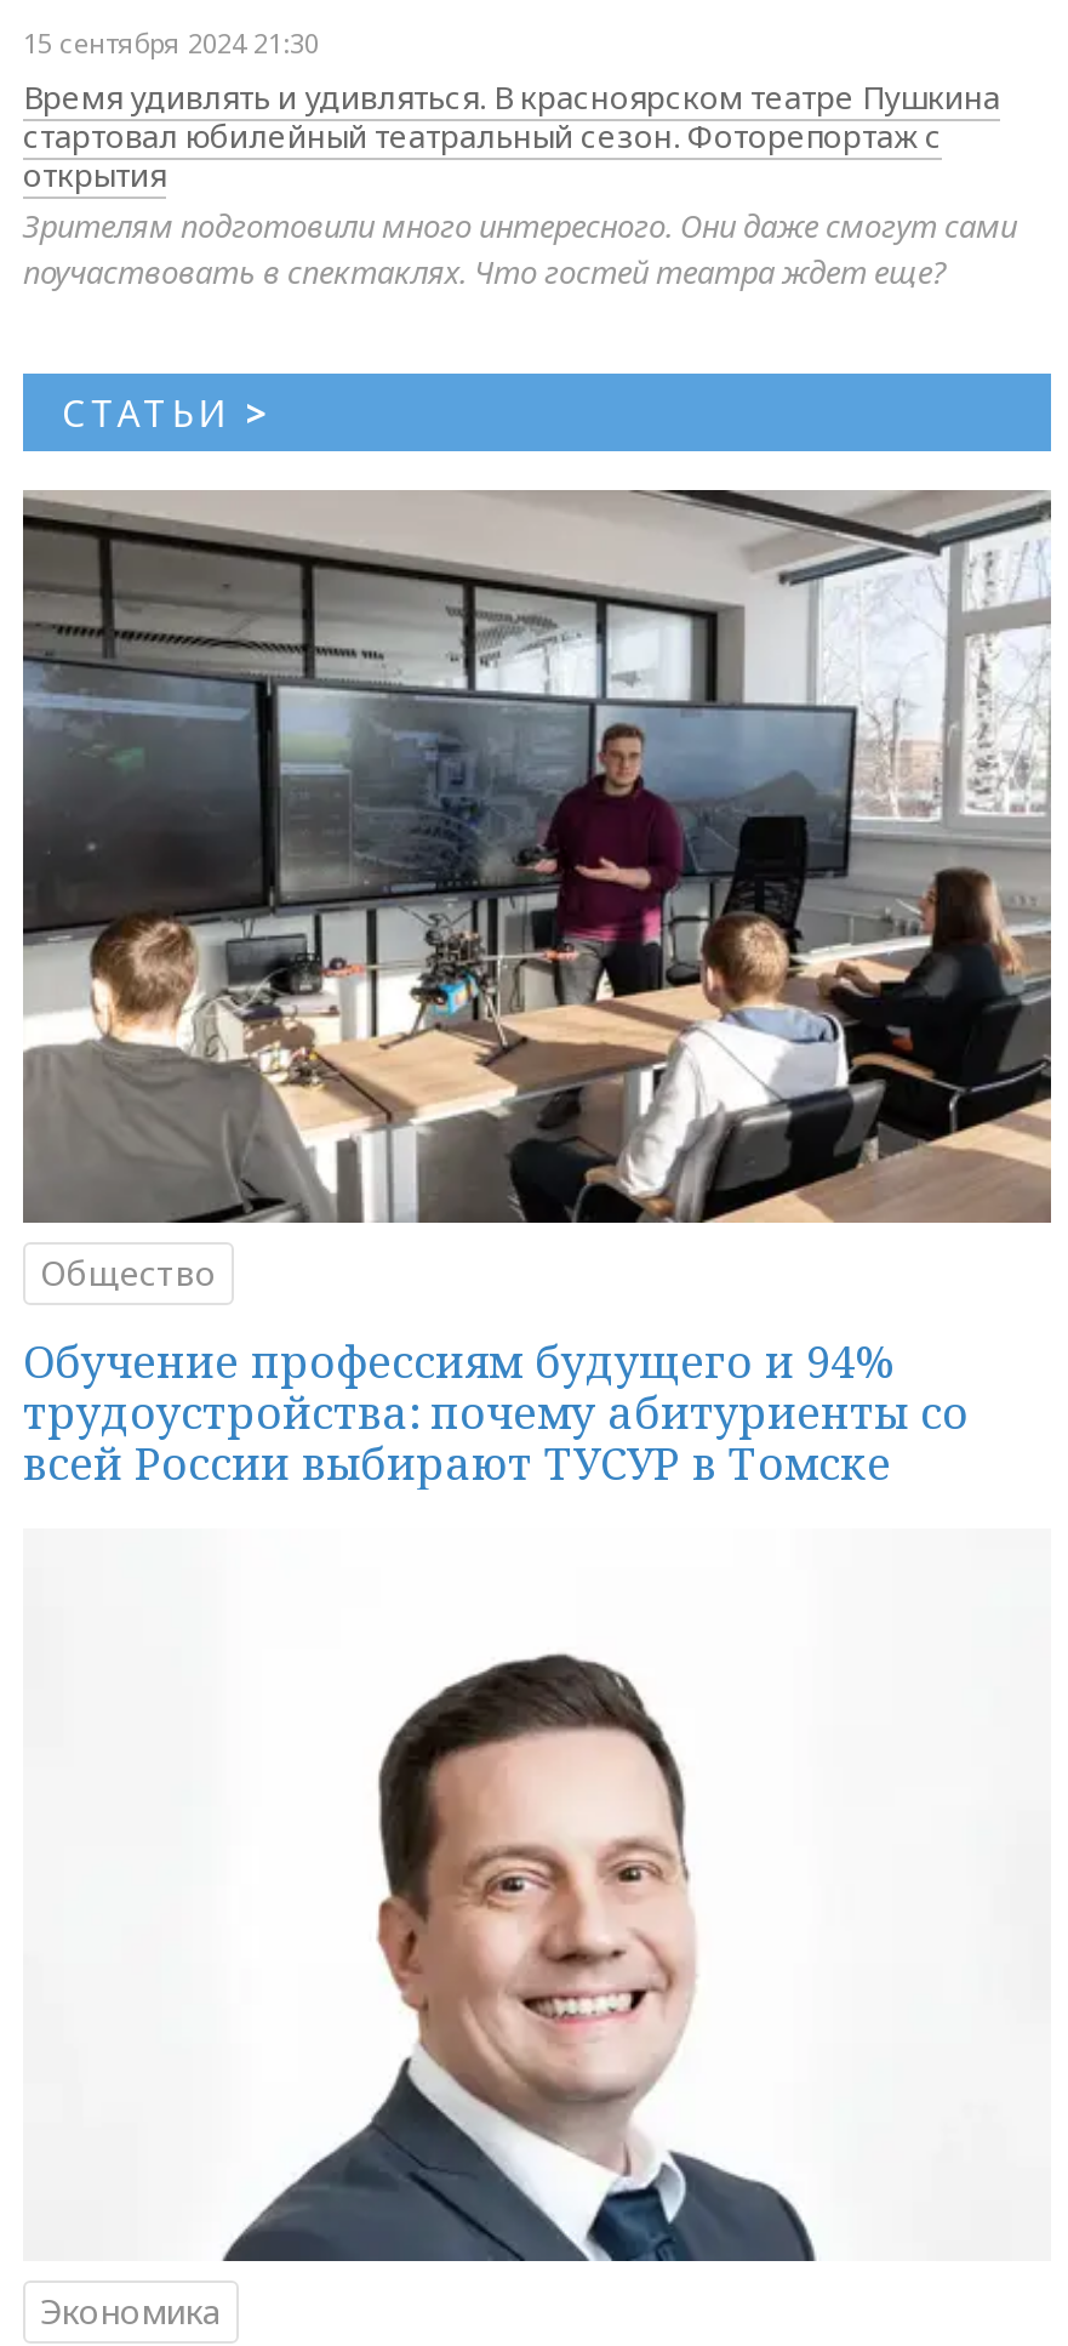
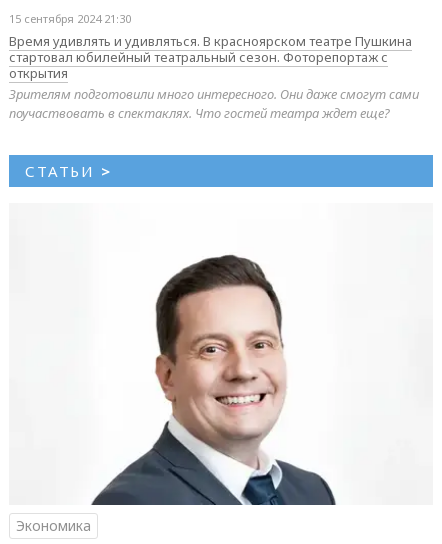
- [image]
- Общество
- Обучение профессиям будущего и 94%
- трудоустройства: почему абитуриенты со
- всей России выбирают ТУСУР в Томске
